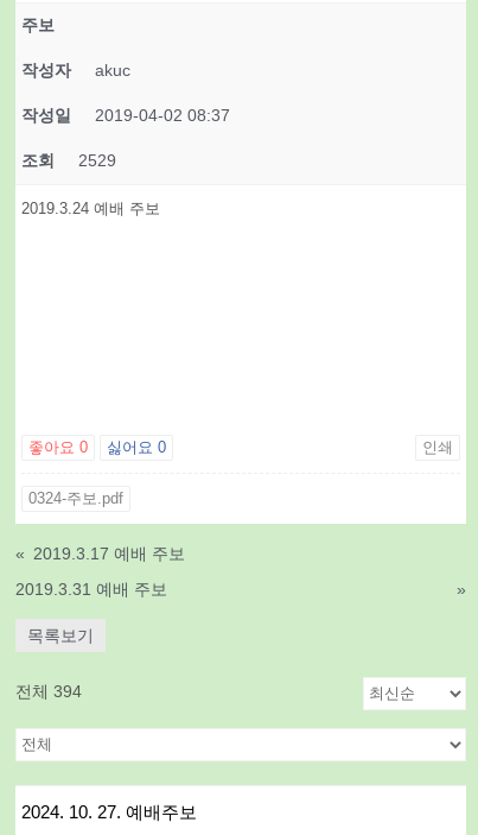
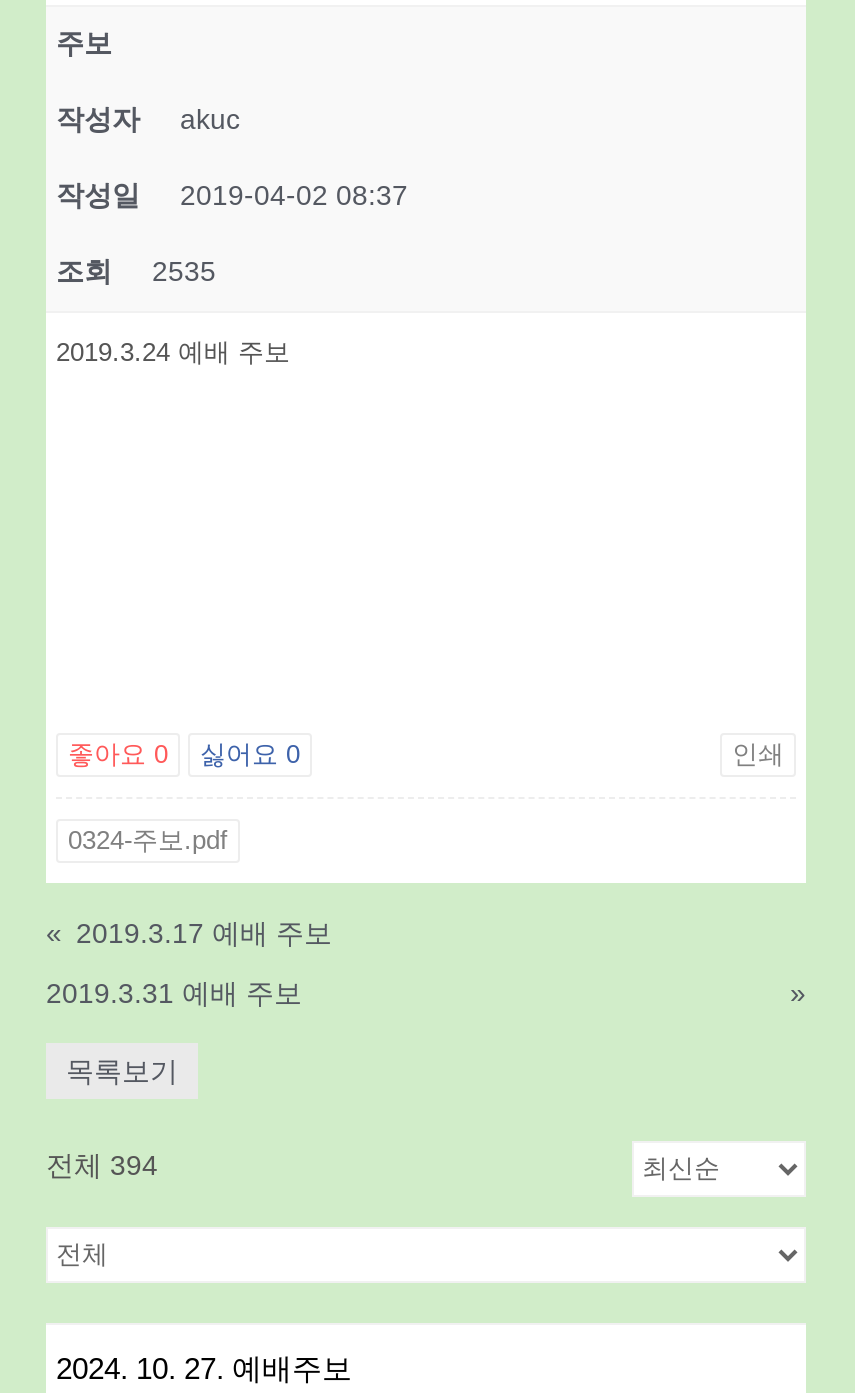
- 조회 2529
+ 조회 2535
